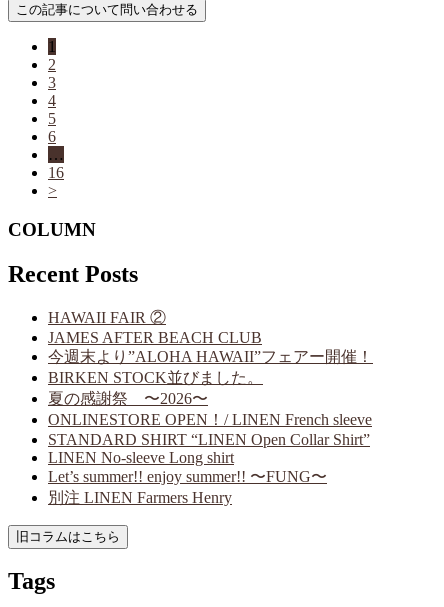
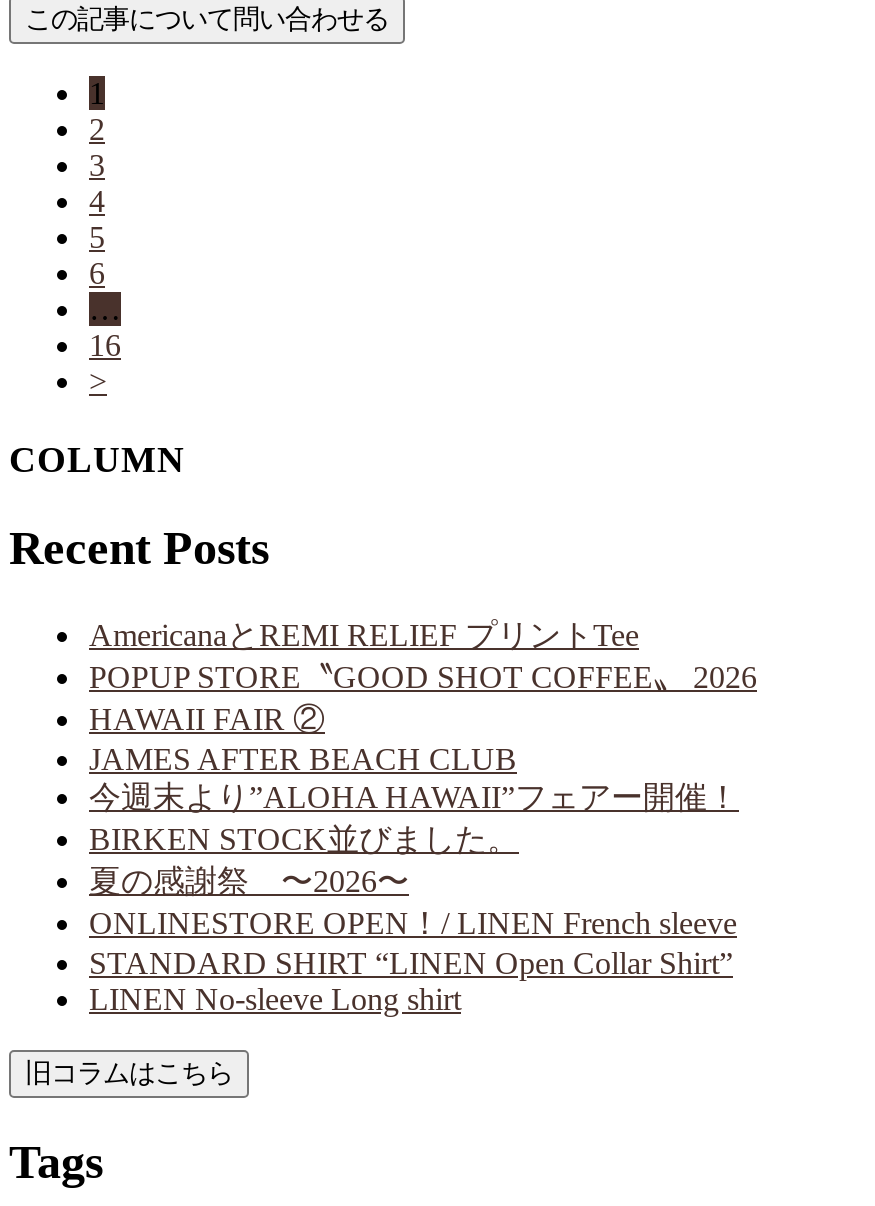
+ AmericanaとREMI RELIEF プリントTee
+ POPUP STORE〝GOOD SHOT COFFEE〟 2026

moved down: JAMES AFTER BEACH CLUB | 今週末より”ALOHA HAWAII”フェアー開催！ | BIRKEN STOCK並びました。 | 夏の感謝祭 〜2026〜 | ONLINESTORE OPEN！/ LINEN French sleeve | STANDARD SHIRT “LINEN Open Collar Shirt” | LINEN No-sleeve Long shirt

- Let’s summer!! enjoy summer!! 〜FUNG〜
- 別注 LINEN Farmers Henry
